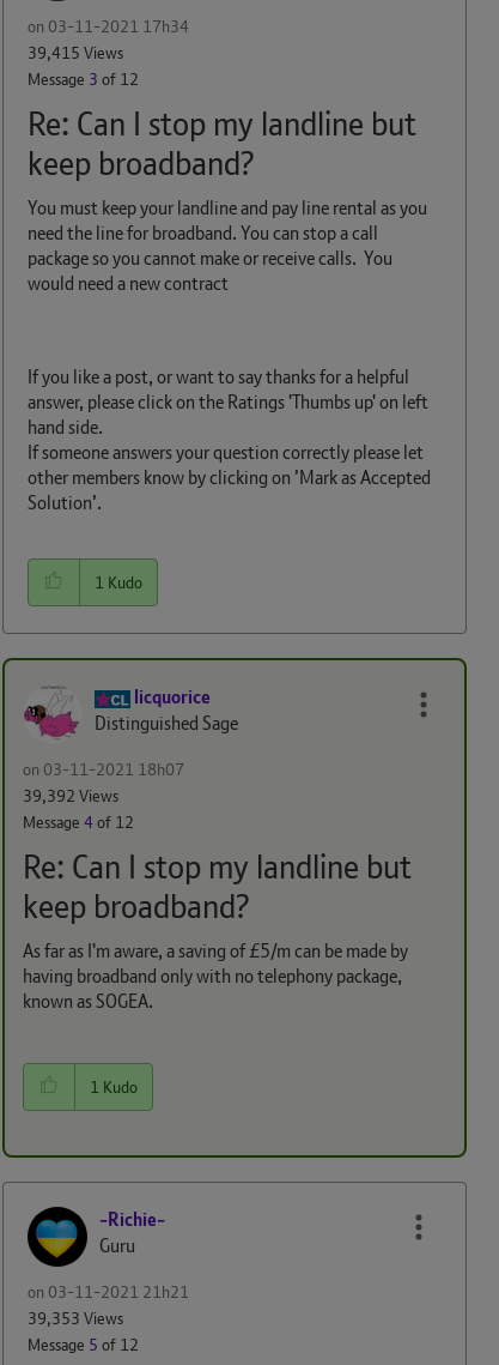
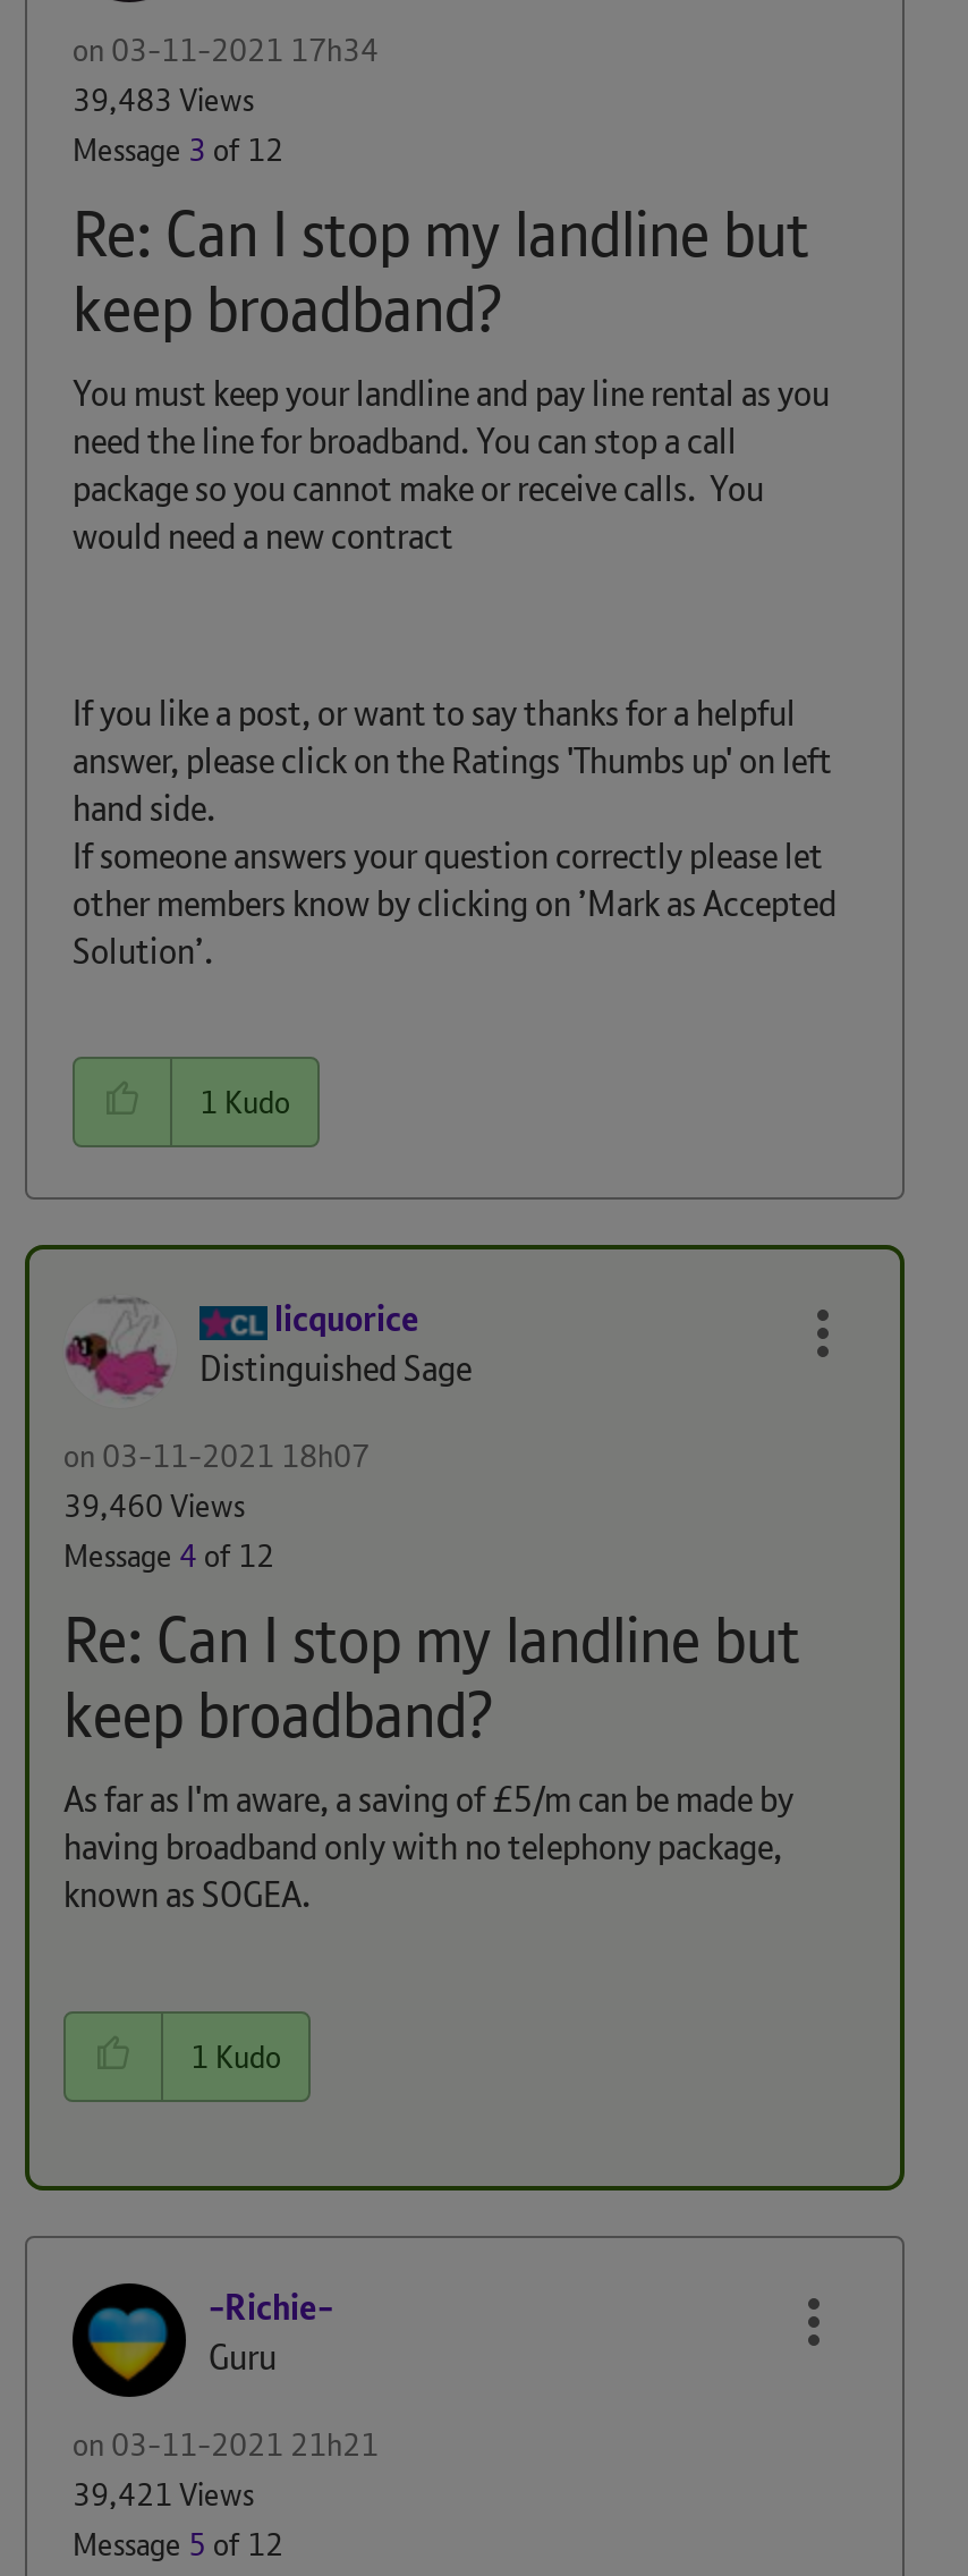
- 39,415 Views
+ 39,483 Views

- 39,392 Views
+ 39,460 Views

- 39,353 Views
+ 39,421 Views
